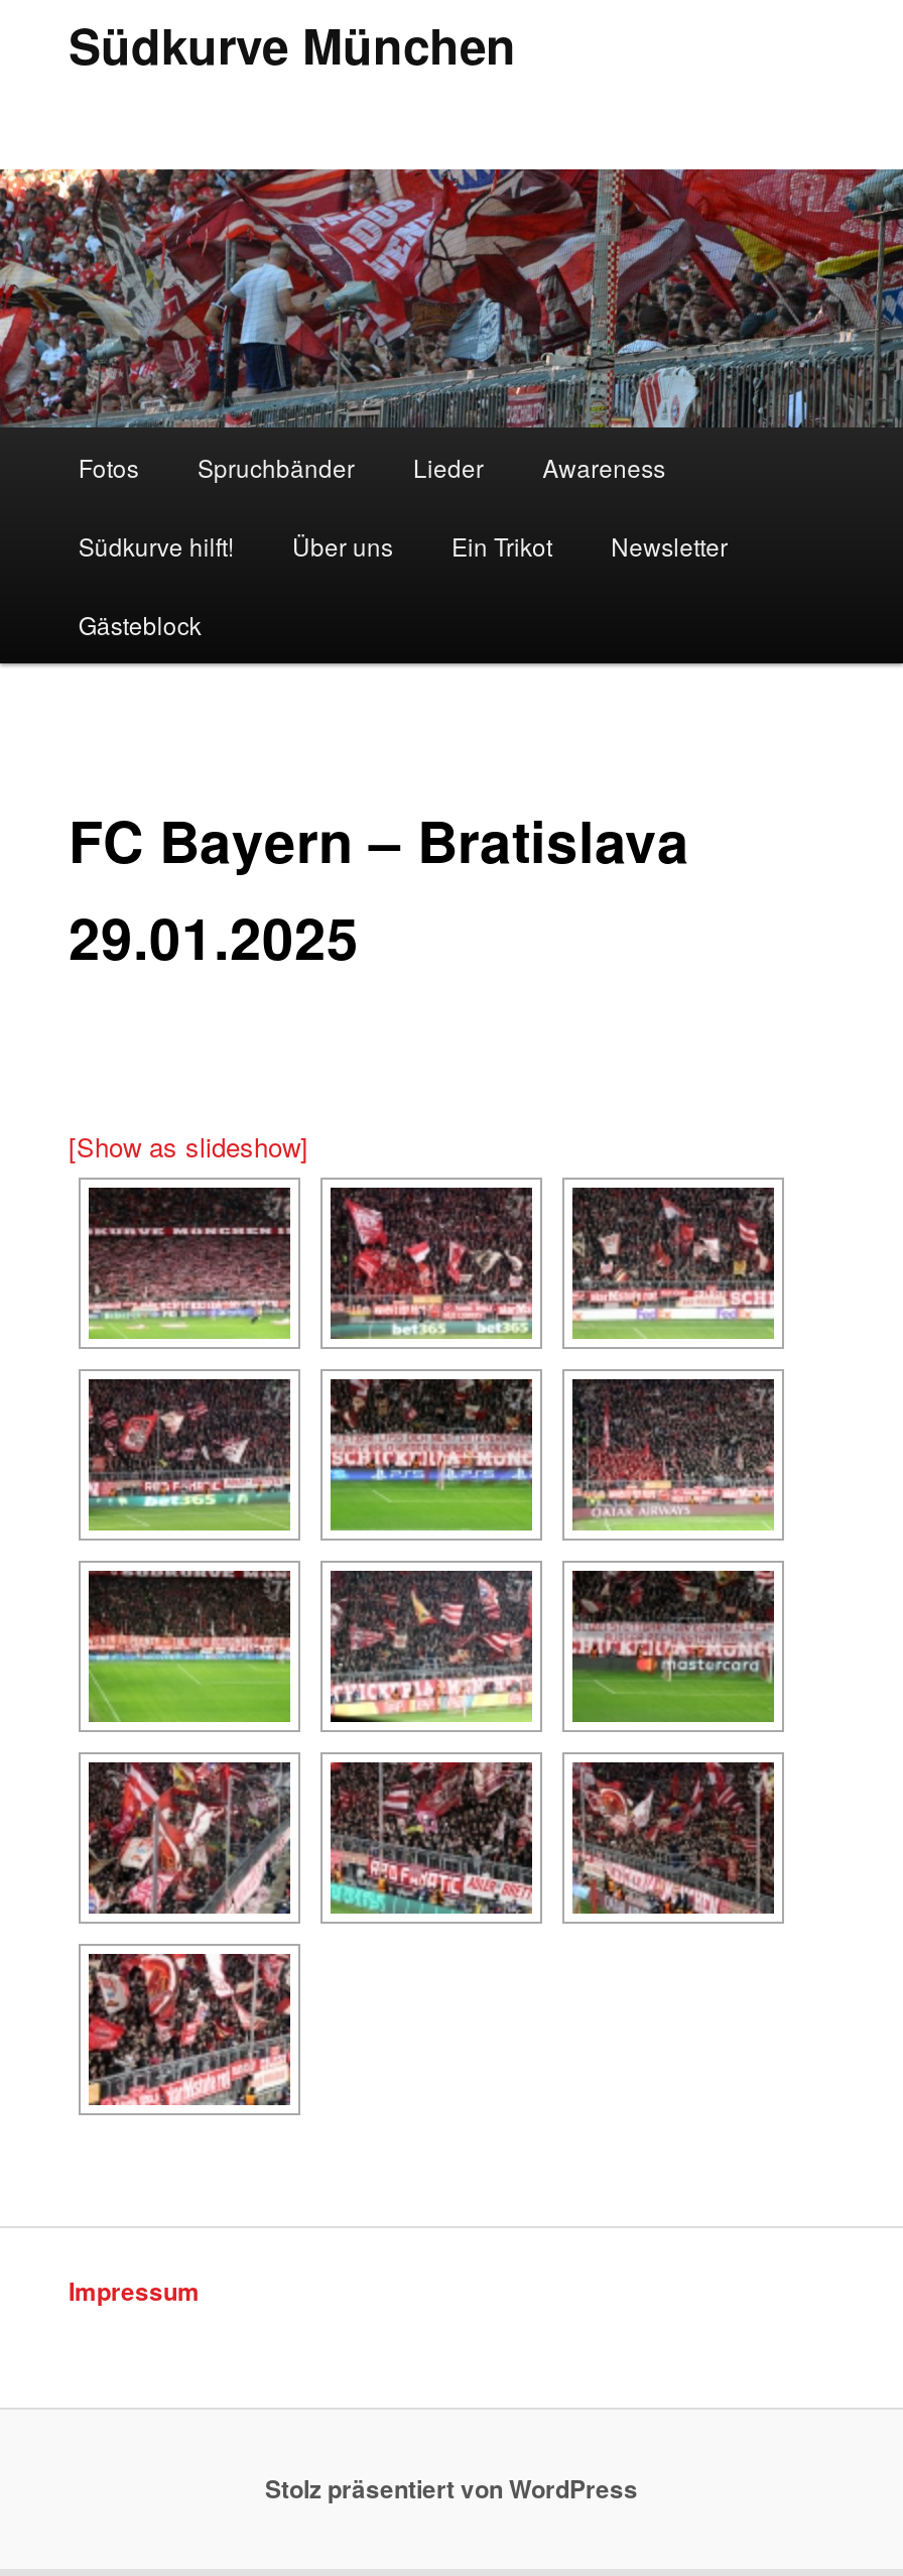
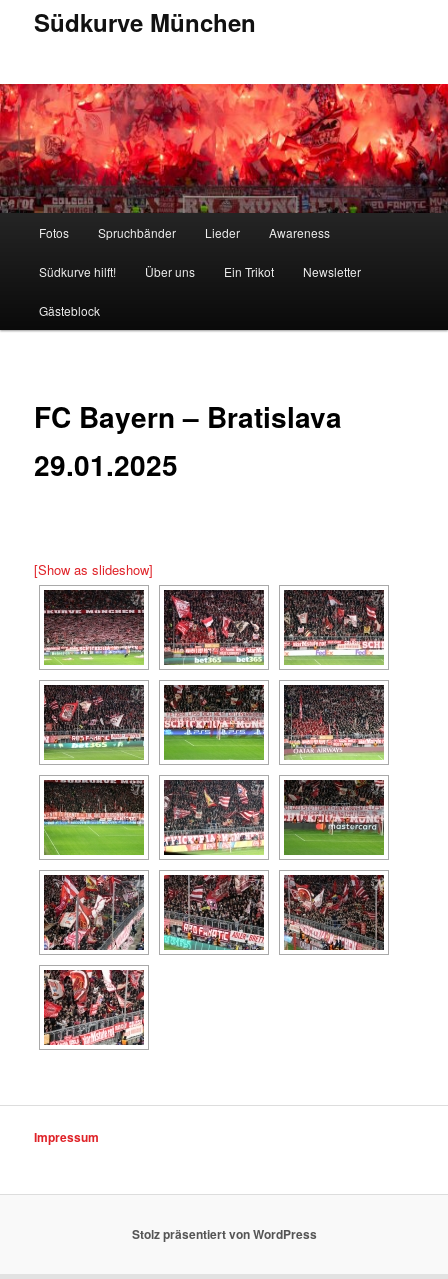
- [image]
+ [image]
